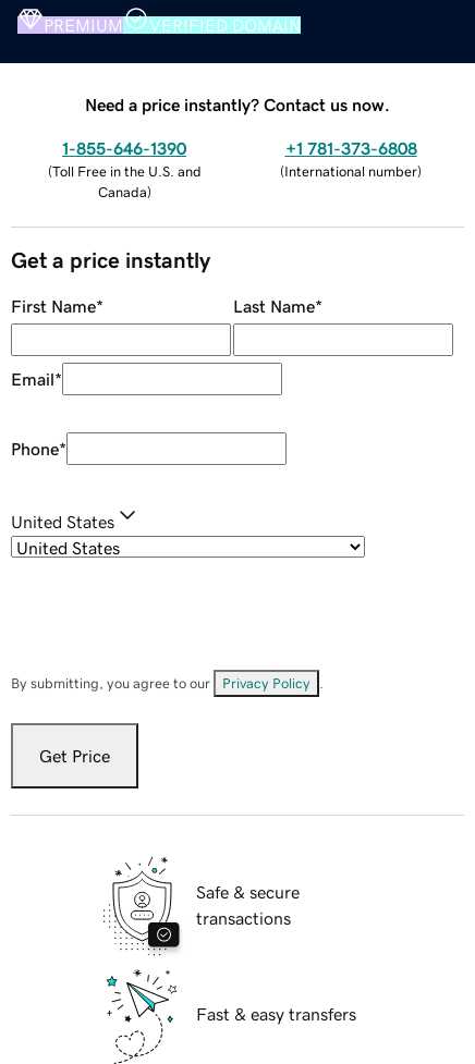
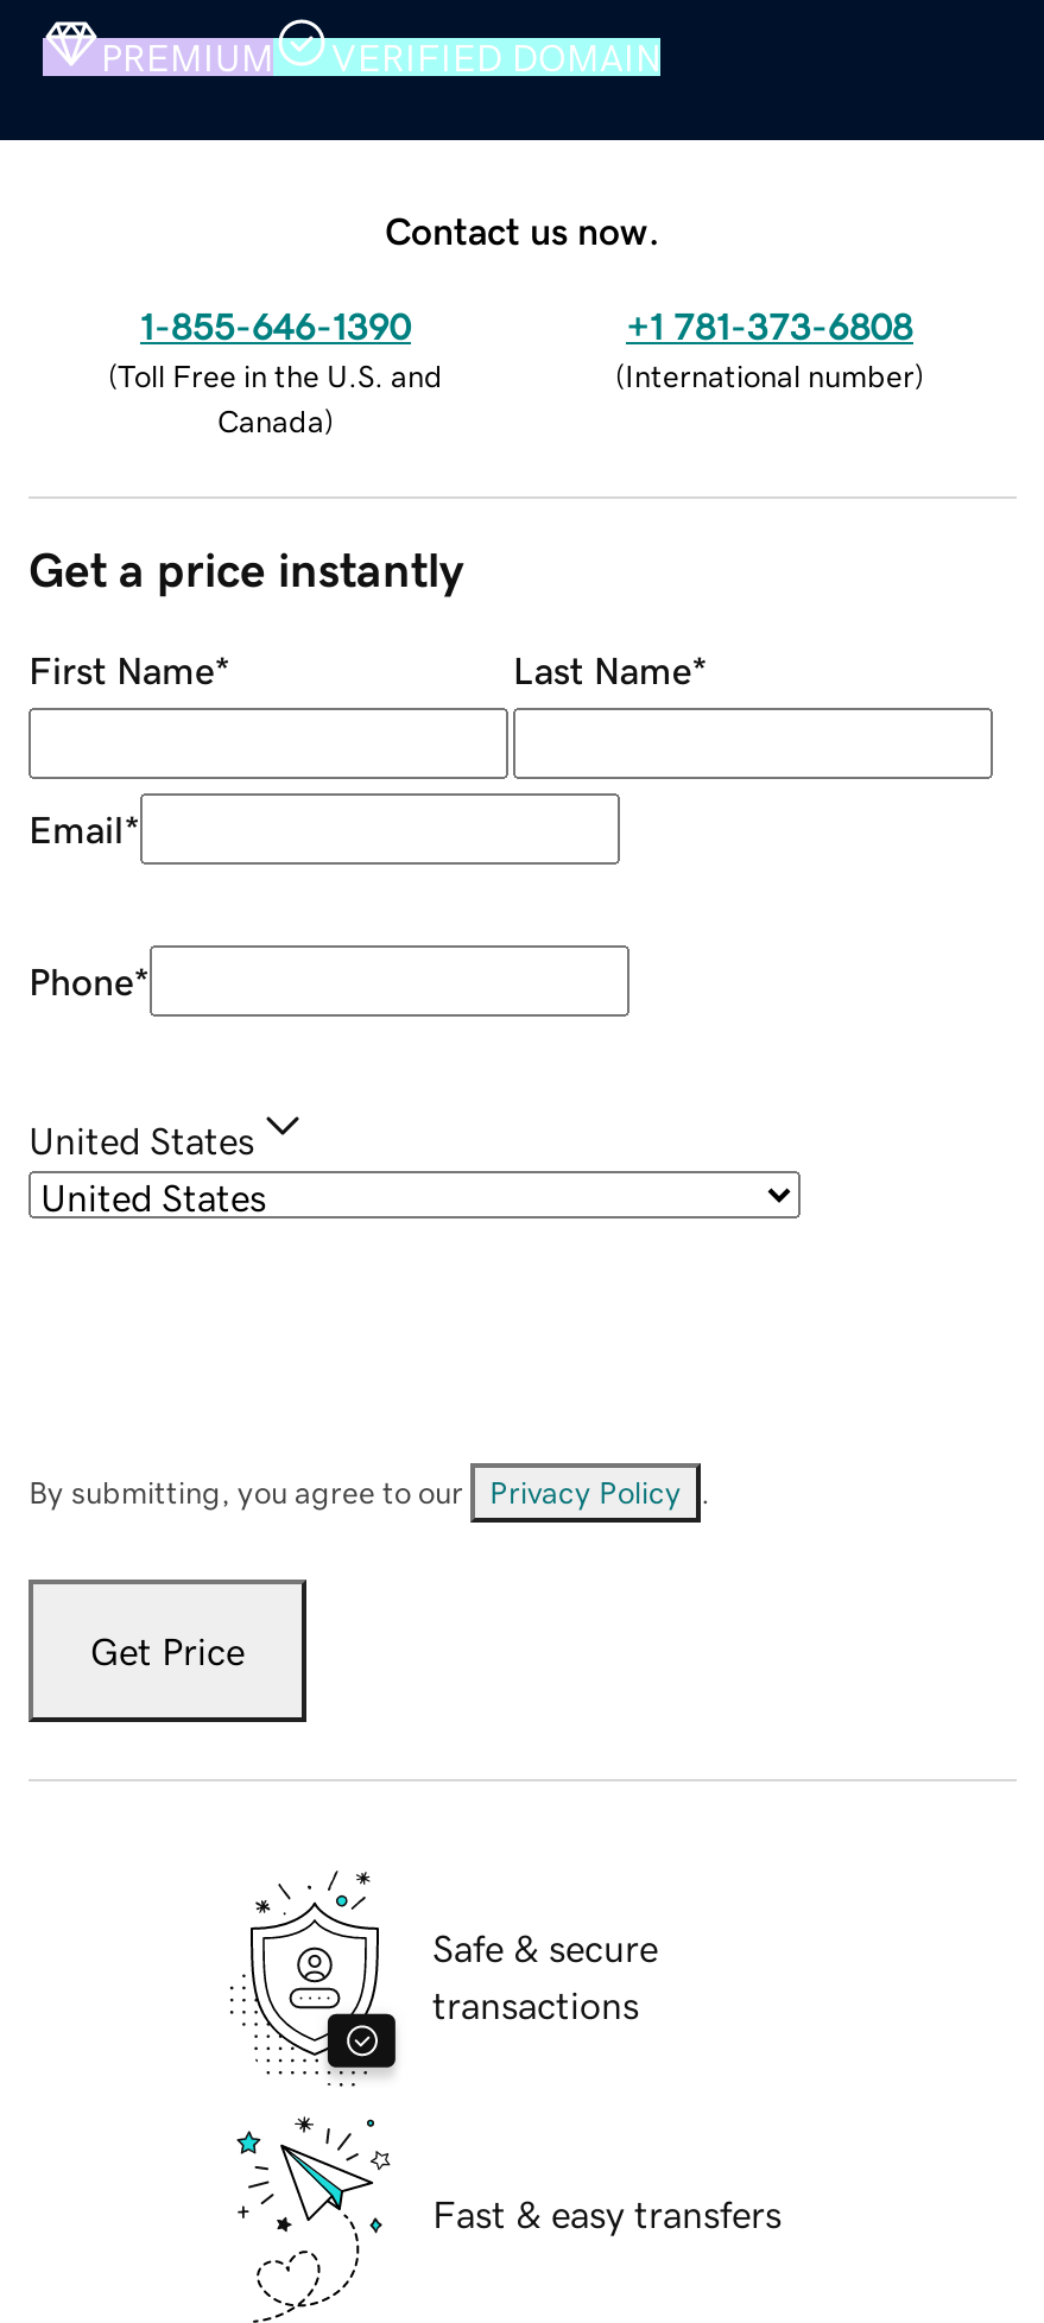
- Need a price instantly? Contact us now.
+ Contact us now.
